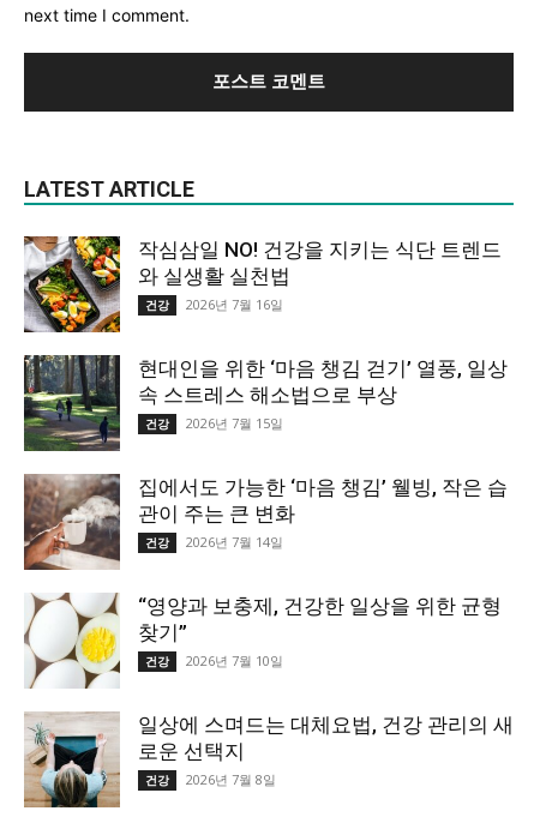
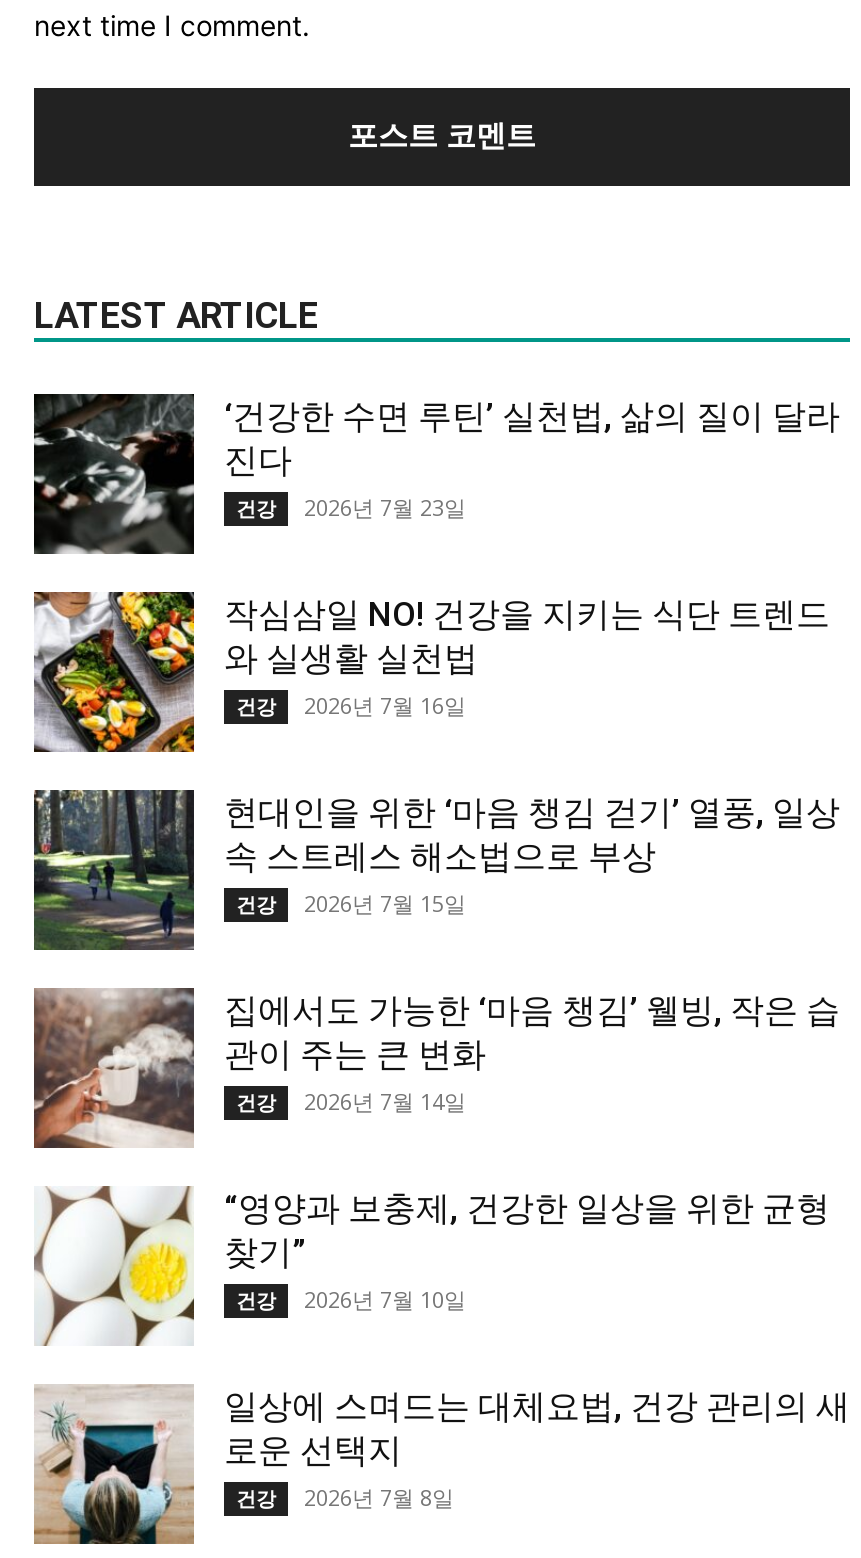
+ [image]
+ ‘건강한 수면 루틴’ 실천법, 삶의 질이 달라
+ 진다
+ 건강
+ 2026년 7월 23일
